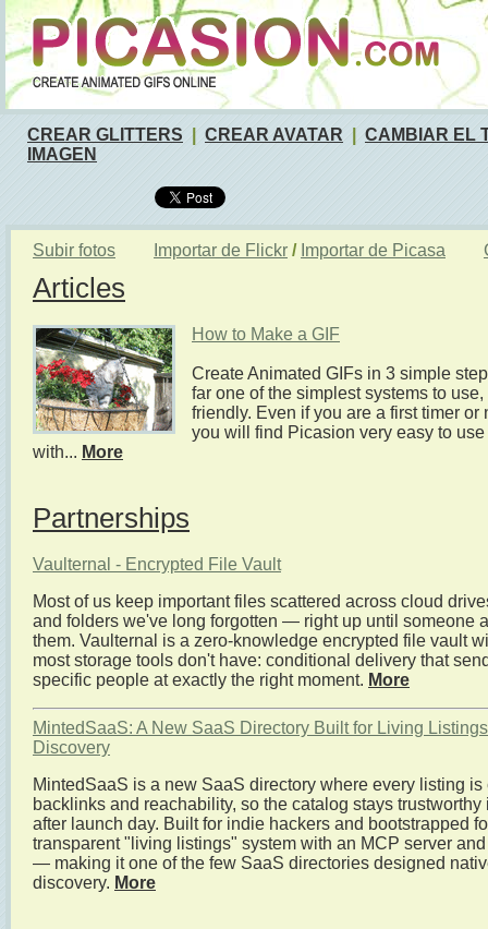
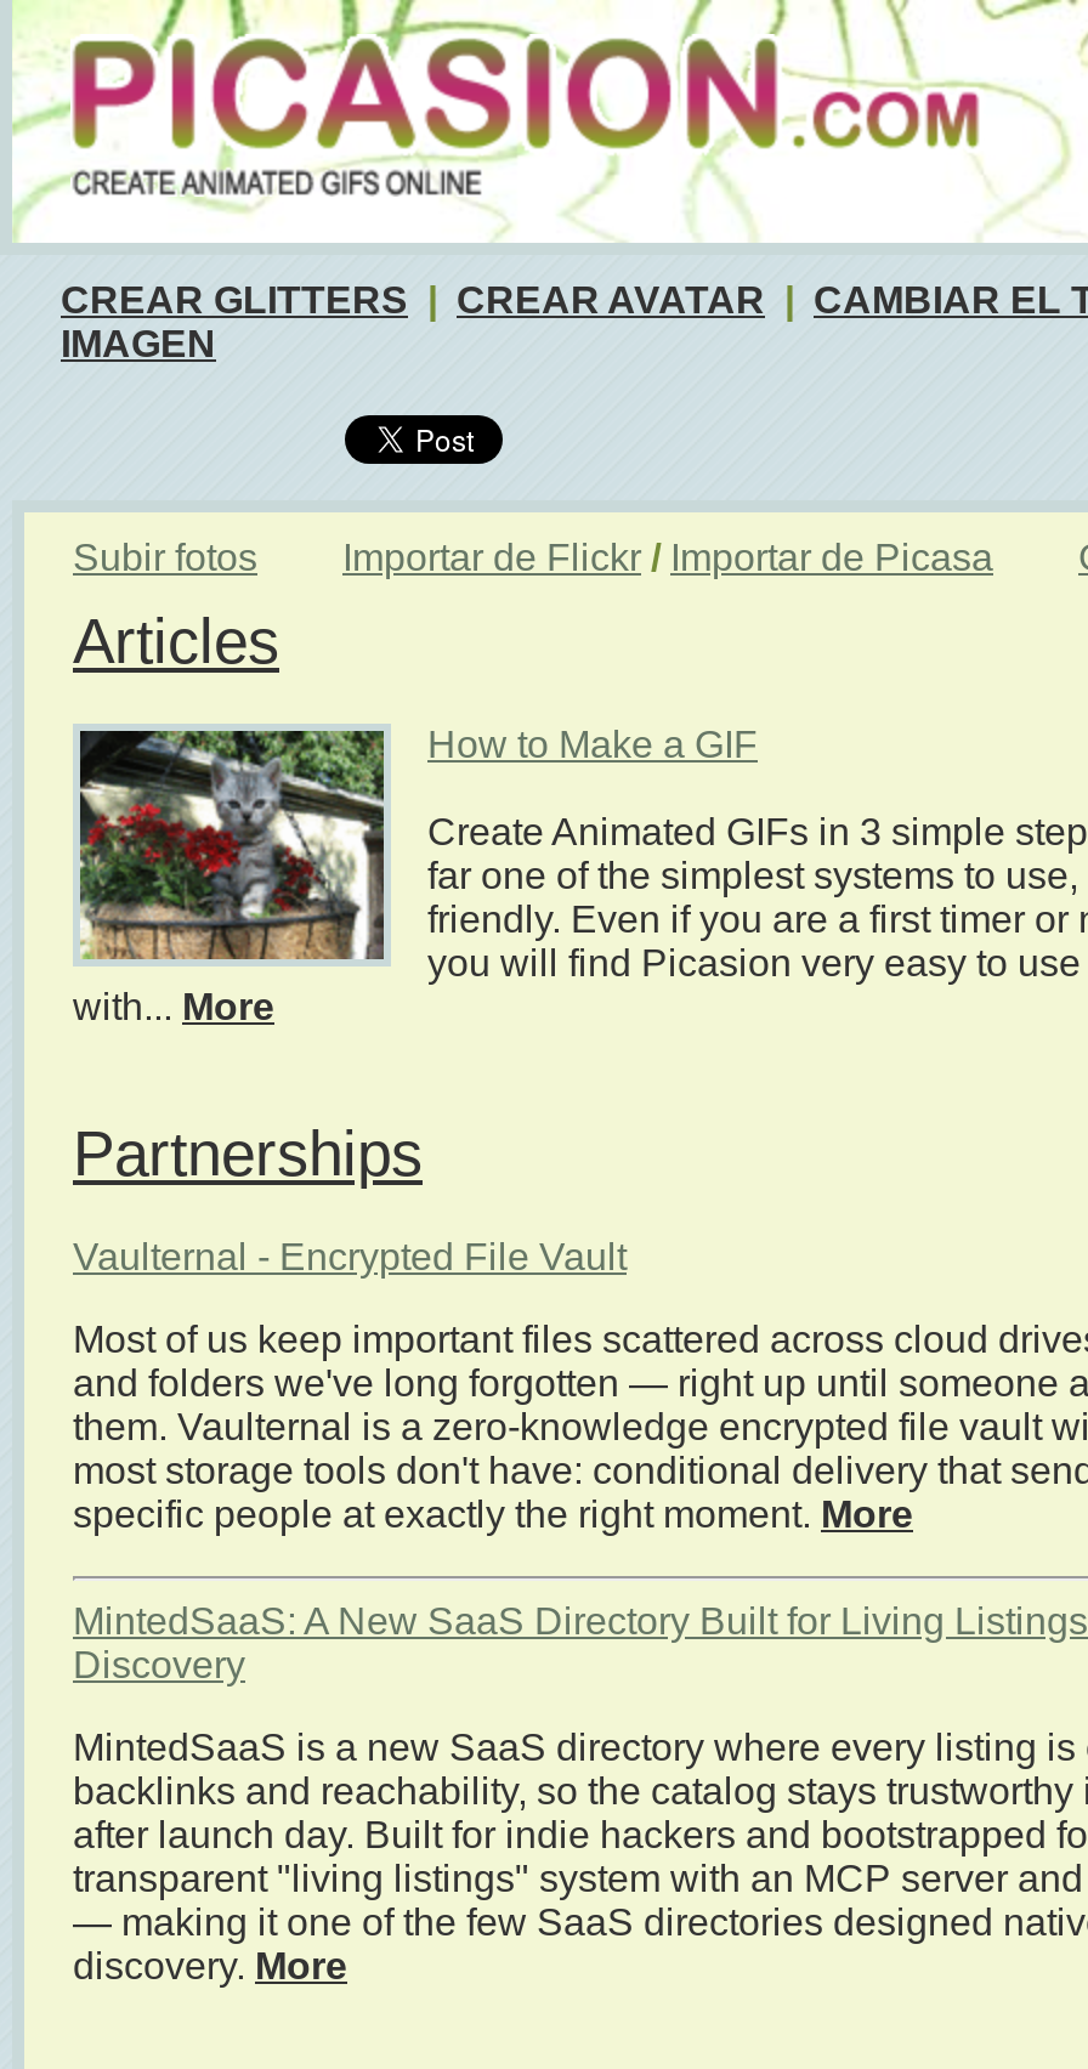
- [image]
+ [image]
